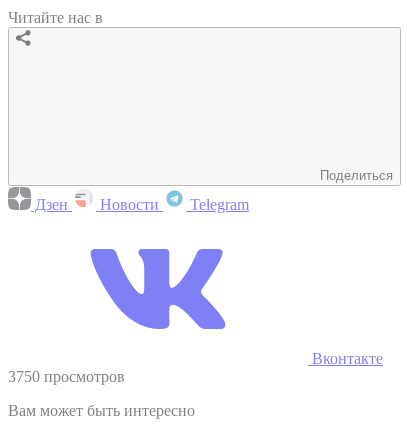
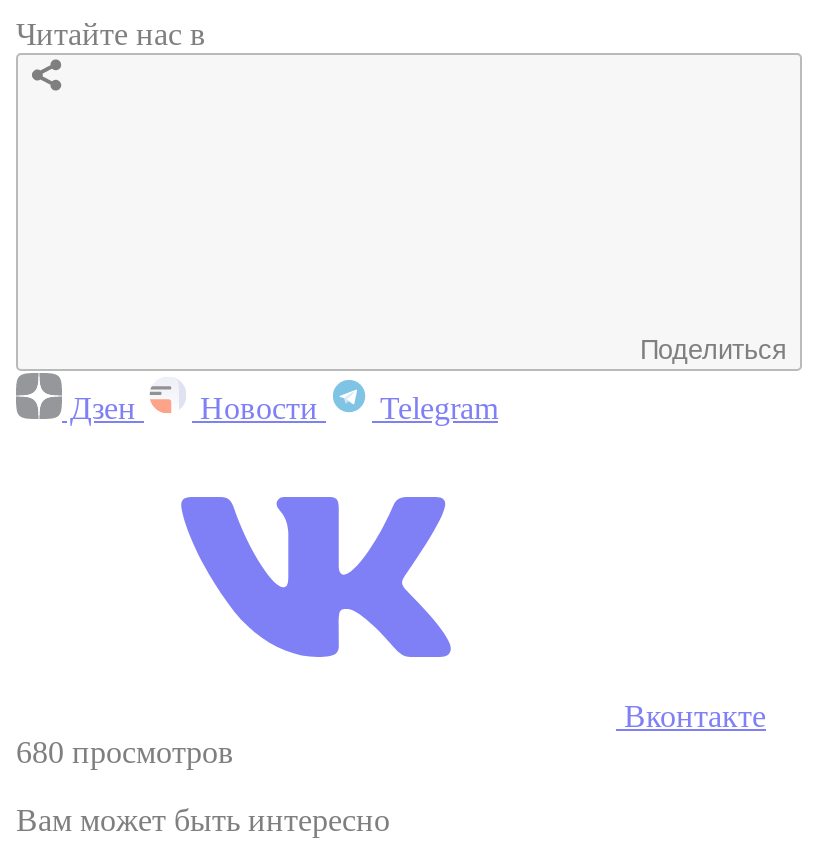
- 3750 просмотров
+ 680 просмотров
